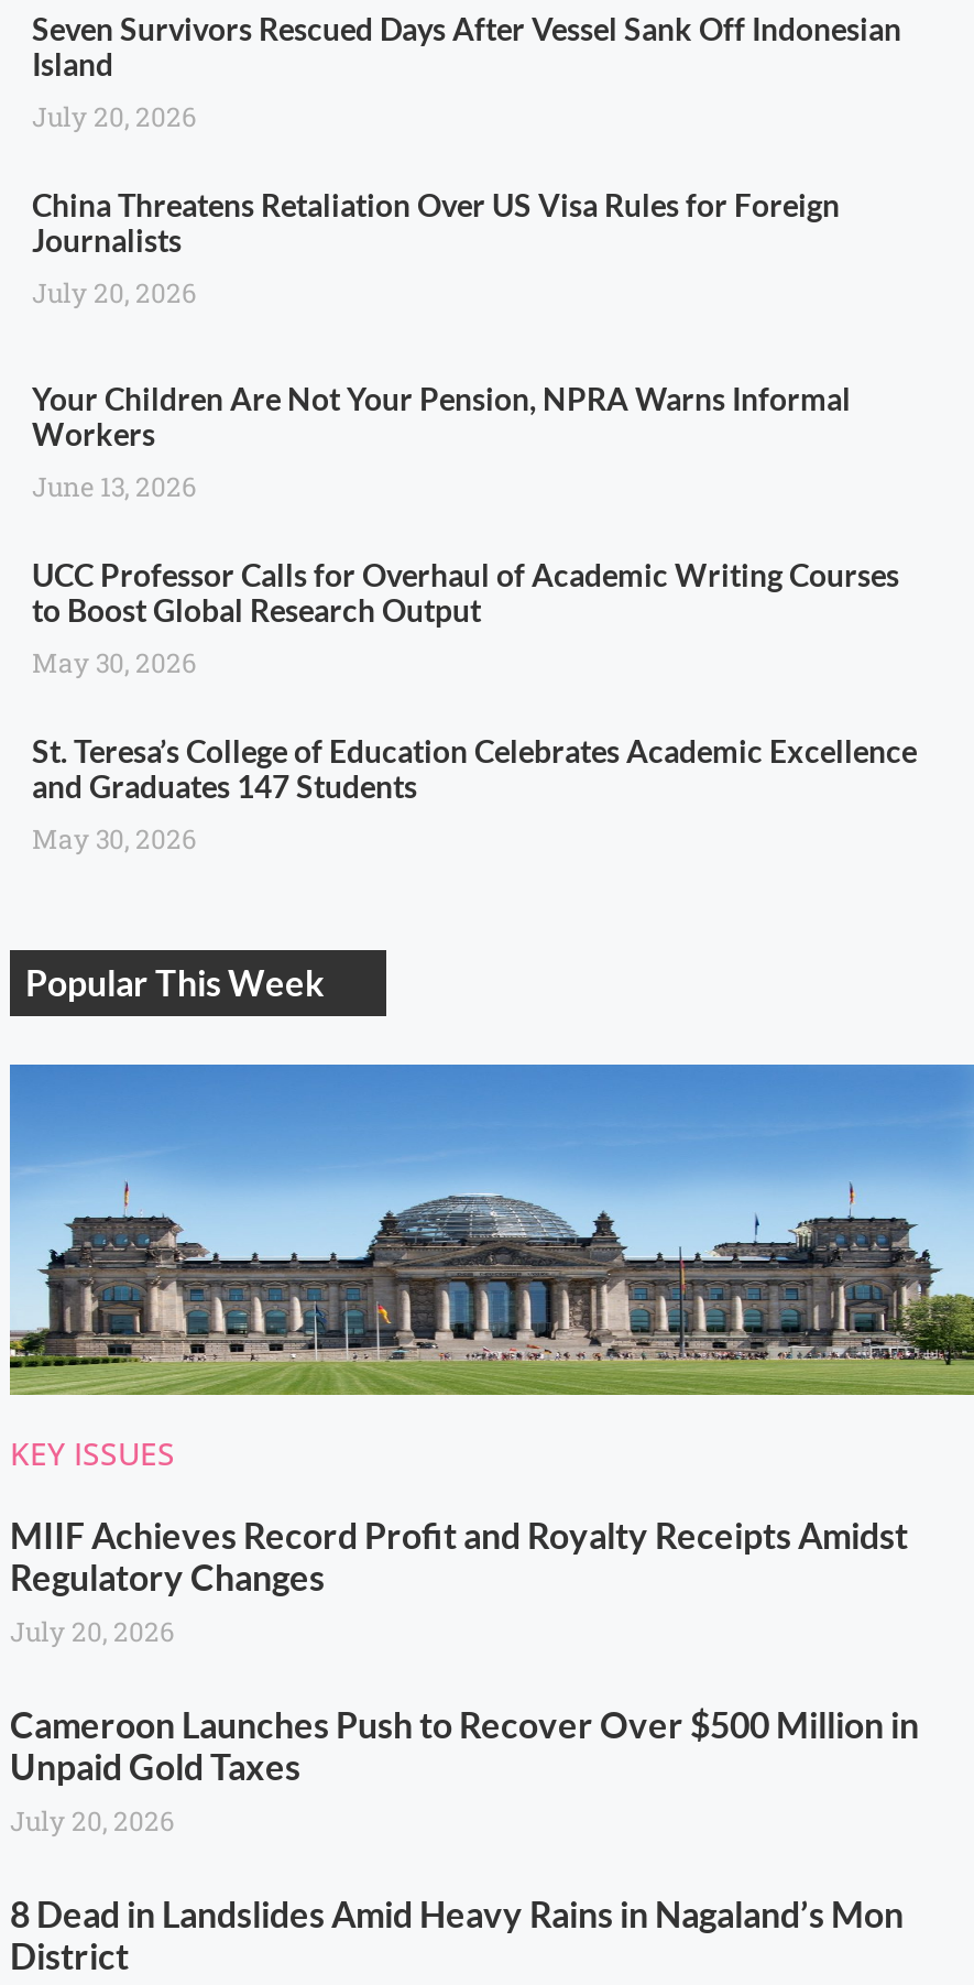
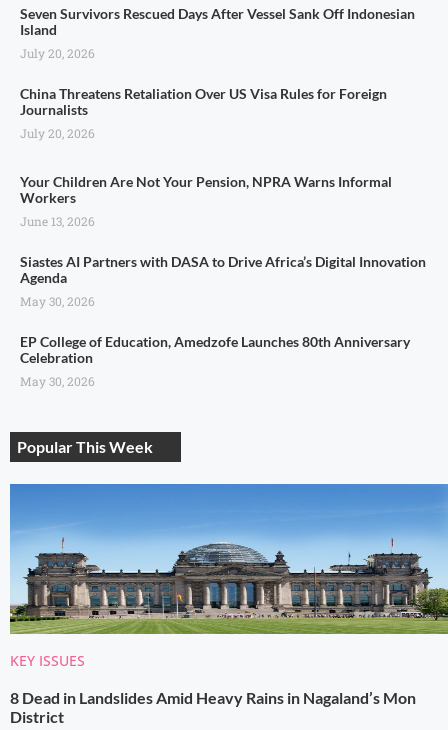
- UCC Professor Calls for Overhaul of Academic Writing Courses
- to Boost Global Research Output
+ Siastes AI Partners with DASA to Drive Africa’s Digital Innovation
+ Agenda

- St. Teresa’s College of Education Celebrates Academic Excellence
- and Graduates 147 Students
+ EP College of Education, Amedzofe Launches 80th Anniversary
+ Celebration

- MIIF Achieves Record Profit and Royalty Receipts Amidst
- Regulatory Changes
- July 20, 2026
- Cameroon Launches Push to Recover Over $500 Million in
- Unpaid Gold Taxes
- July 20, 2026
